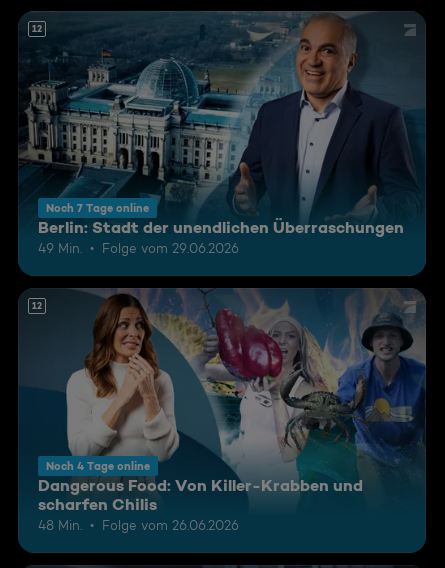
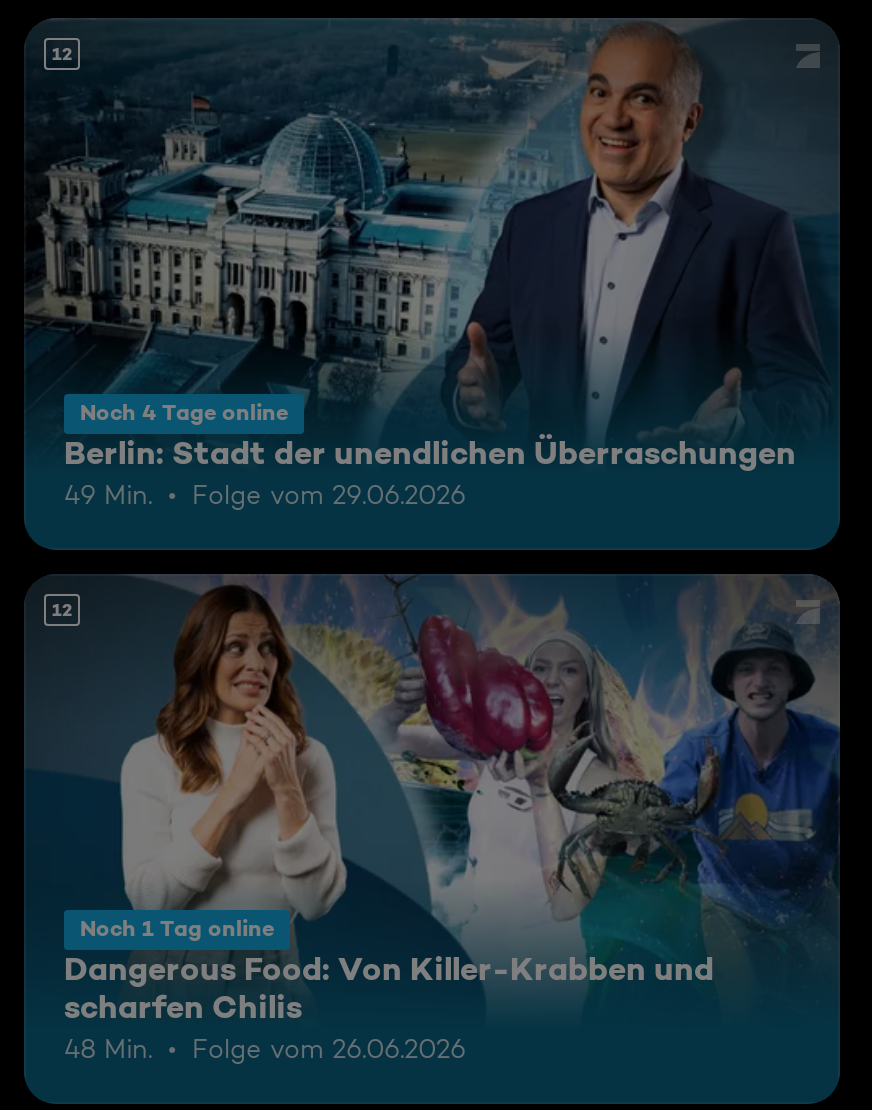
- Noch 7 Tage online

+ Noch 1 Tag online

moved up: Noch 4 Tage online
